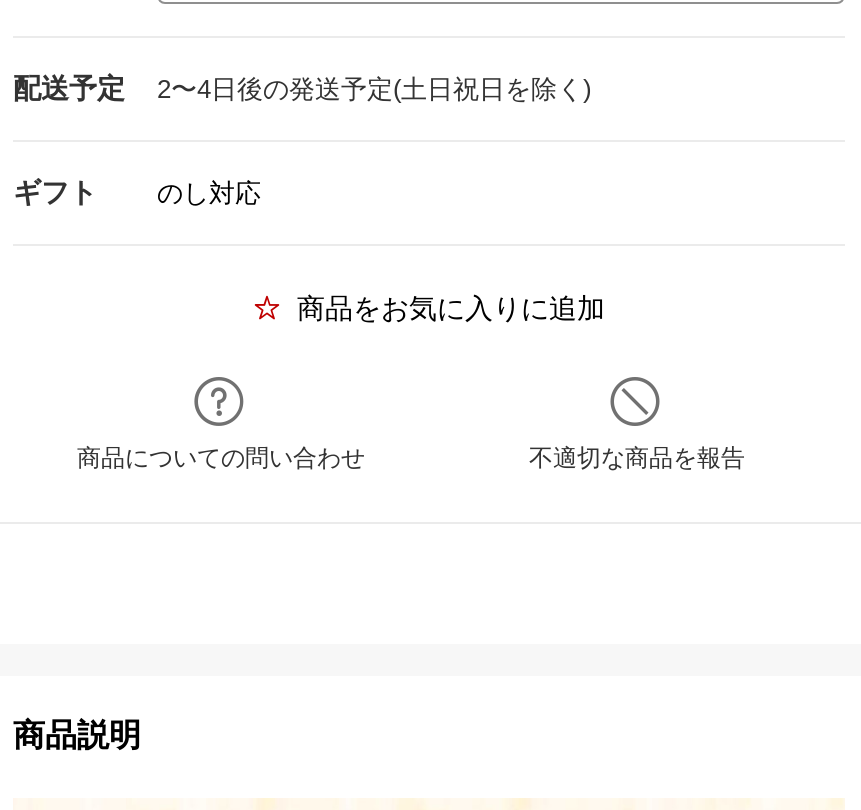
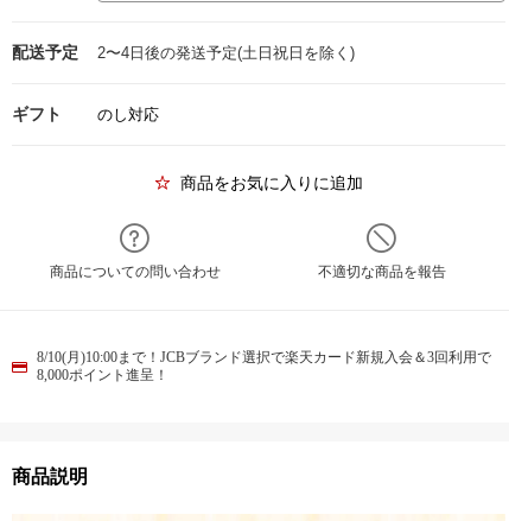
+ 8/10(月)10:00まで！JCBブランド選択で楽天カード新規入会＆3回利用で
+ 8,000ポイント進呈！
